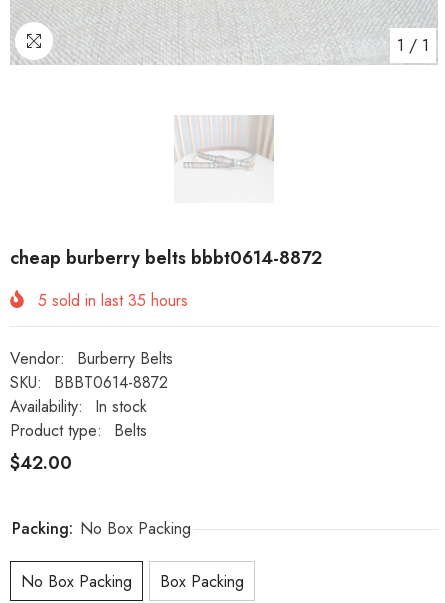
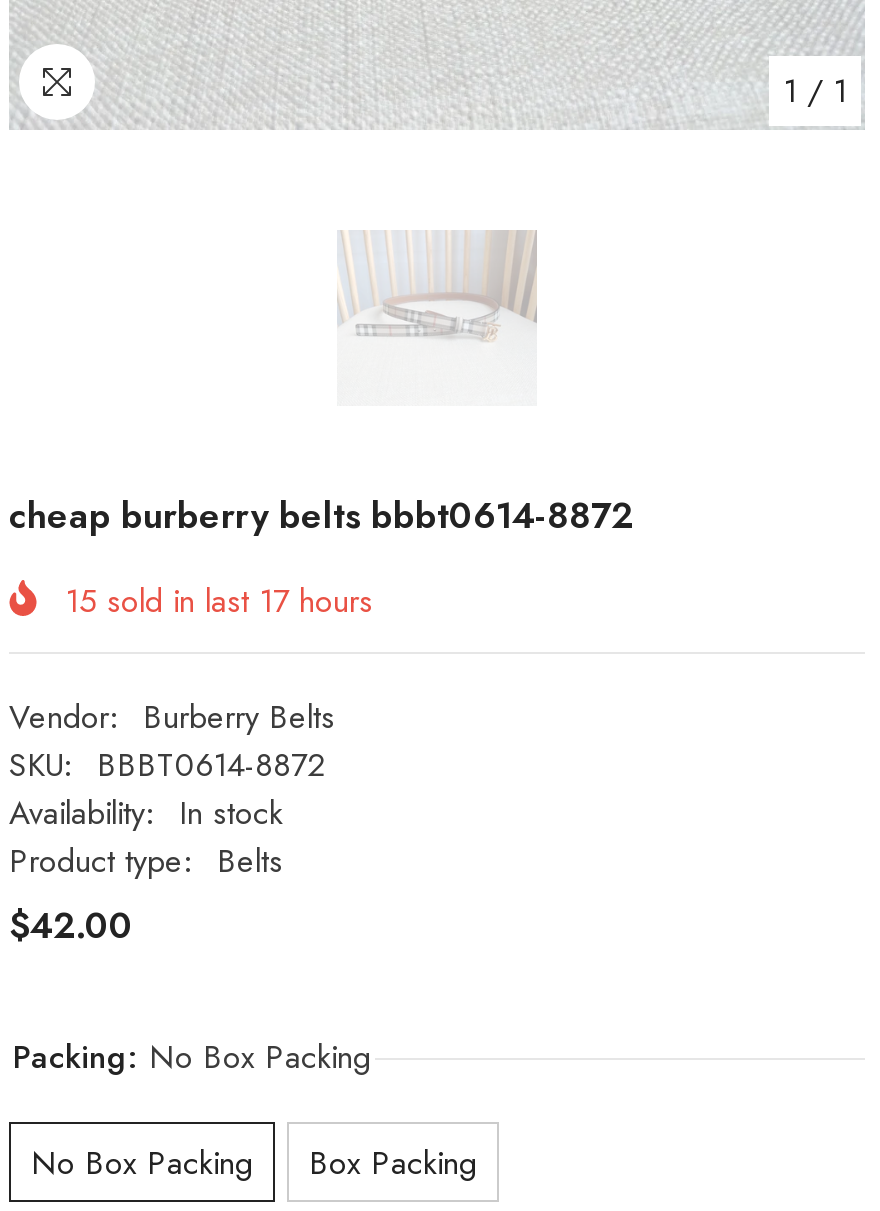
- 5 sold in last 35 hours
+ 15 sold in last 17 hours
